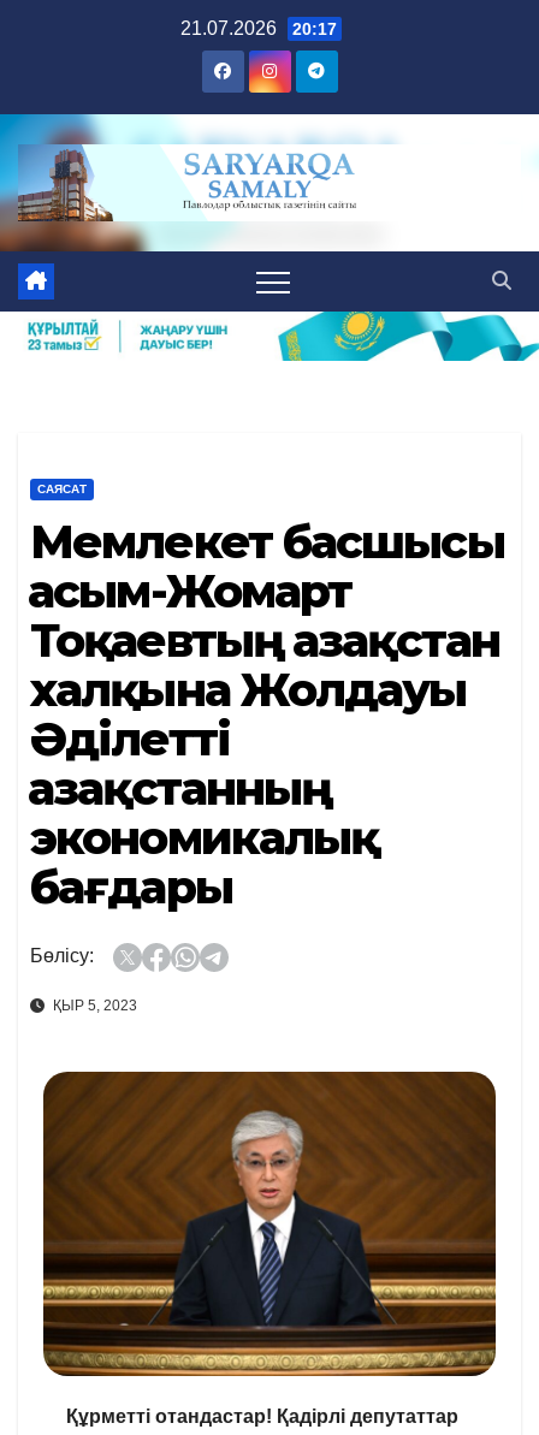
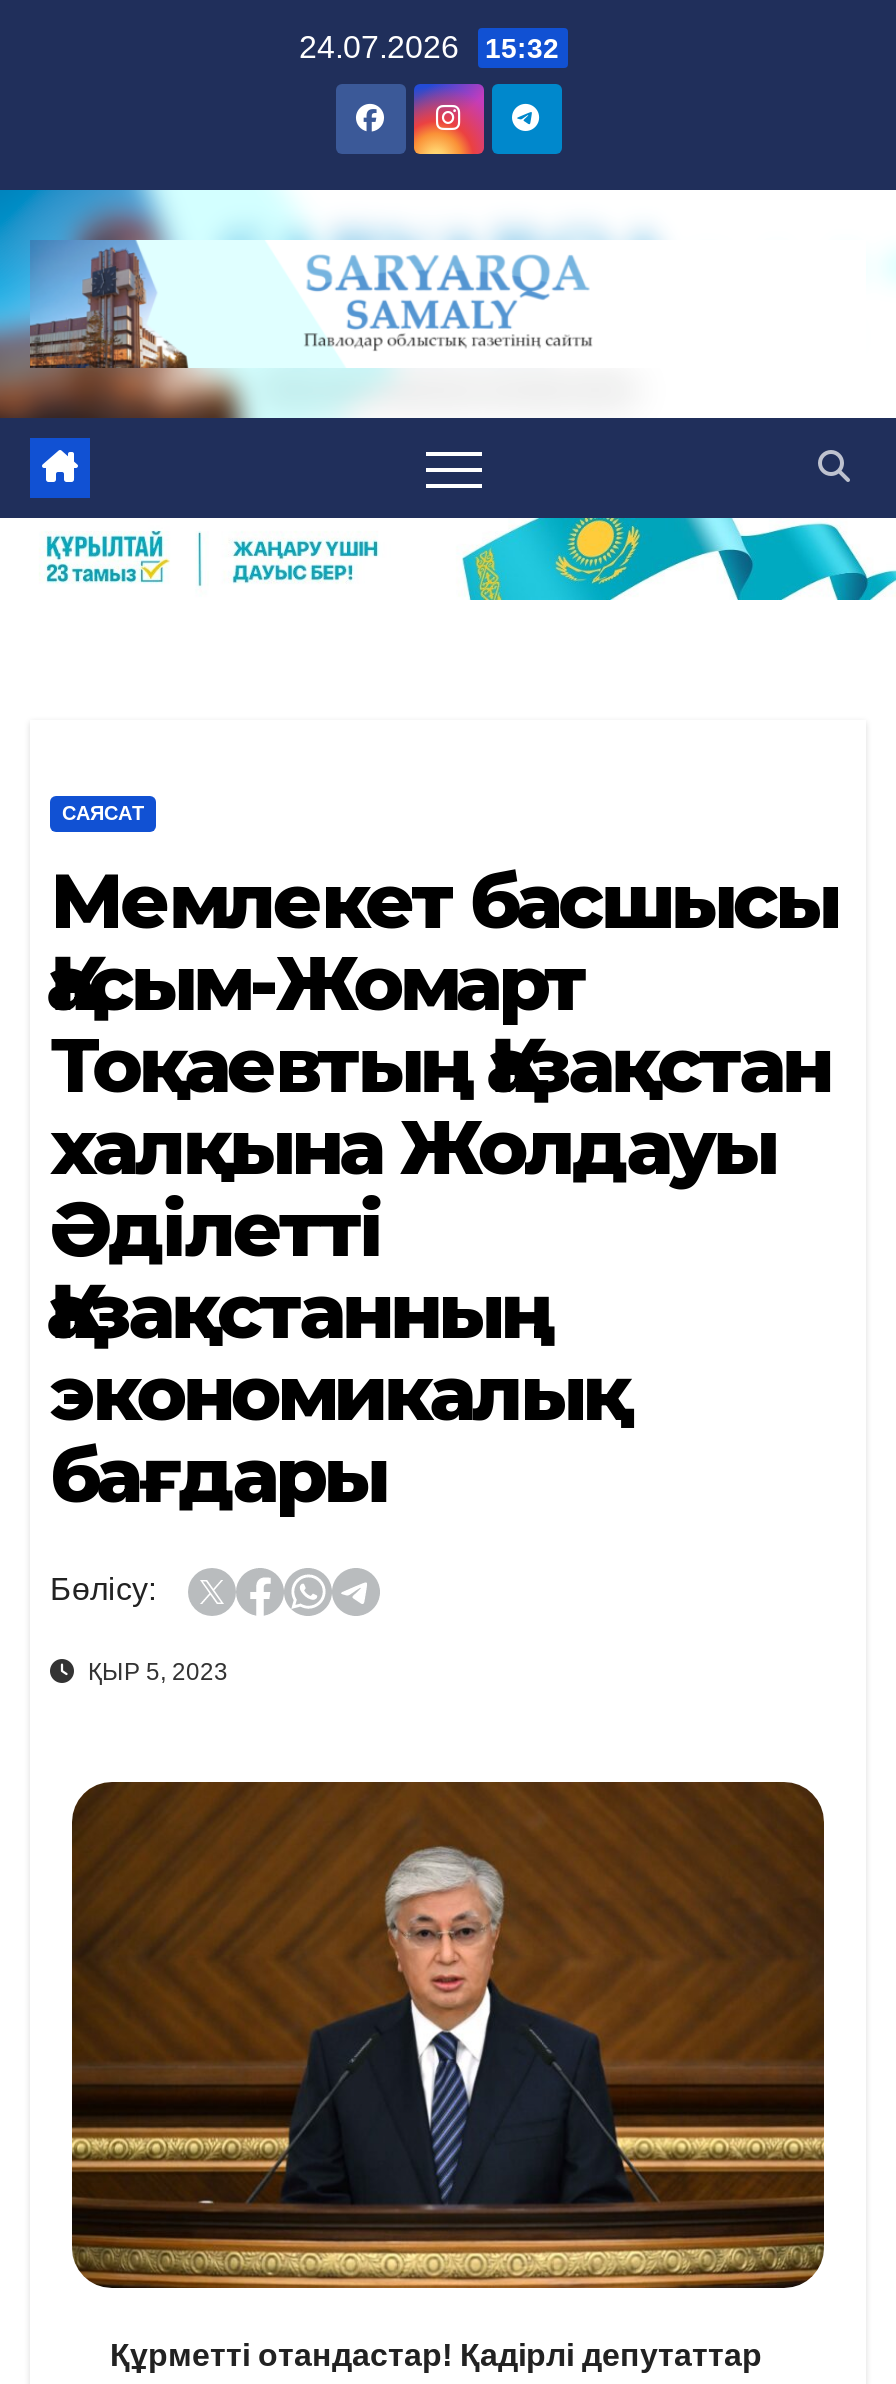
- 21.07.2026 20:17
+ 24.07.2026 15:32
